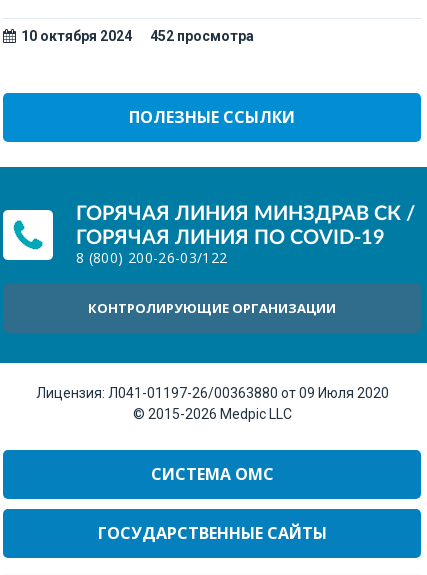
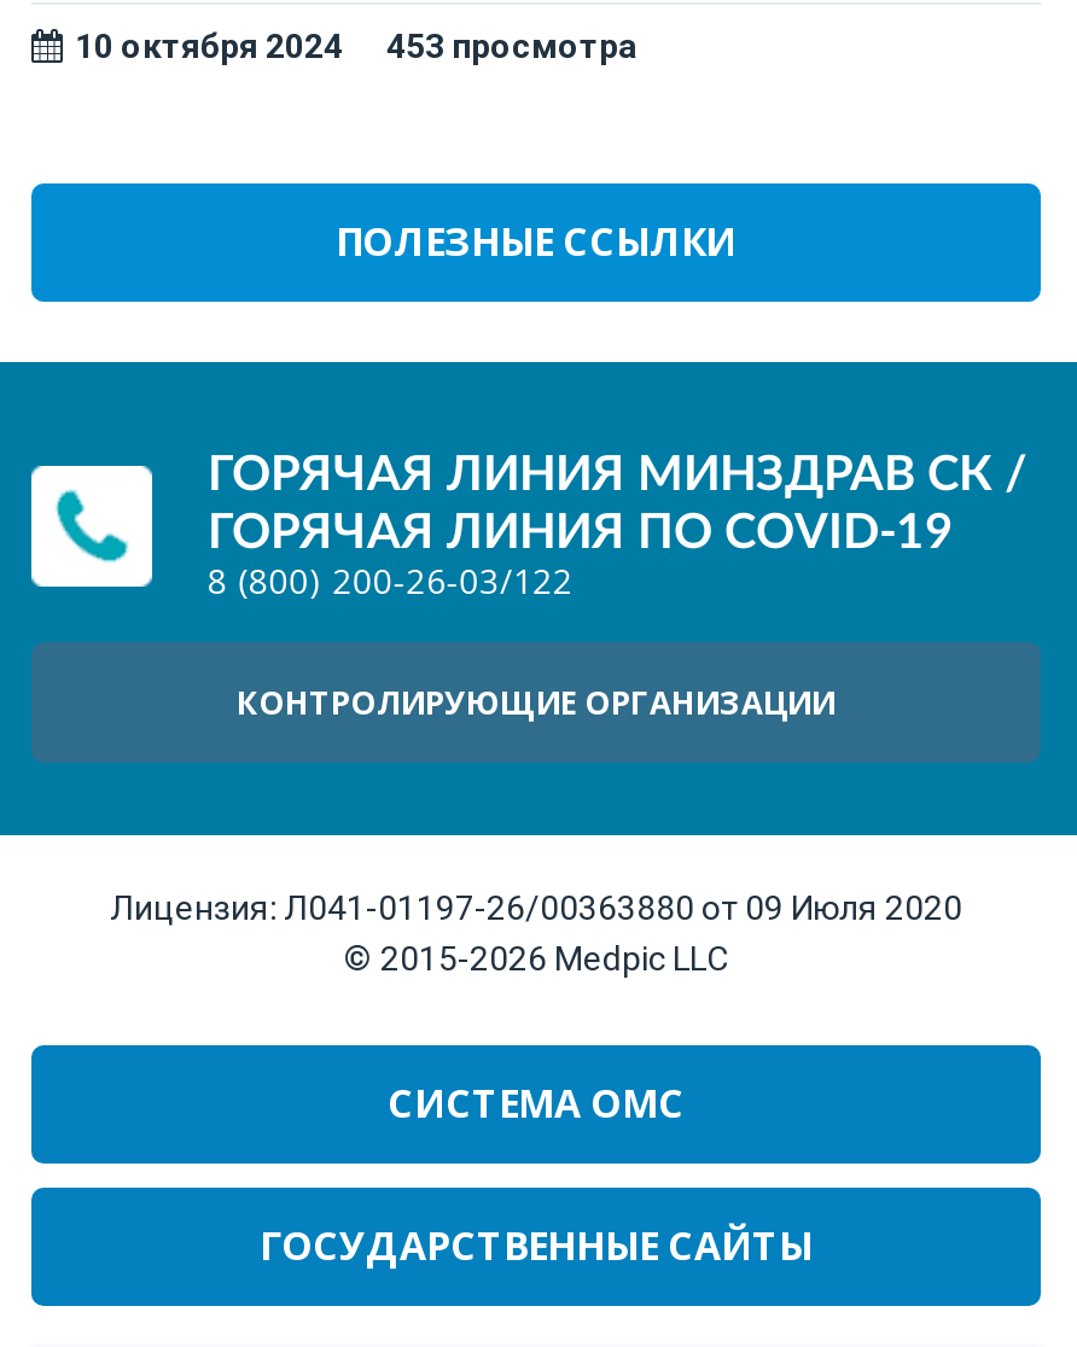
- 10 октября 2024 452 просмотрa
+ 10 октября 2024 453 просмотрa
